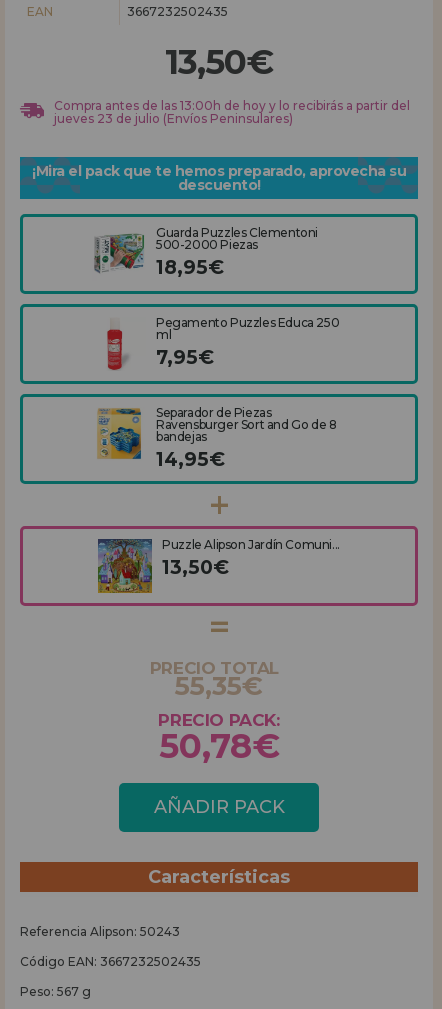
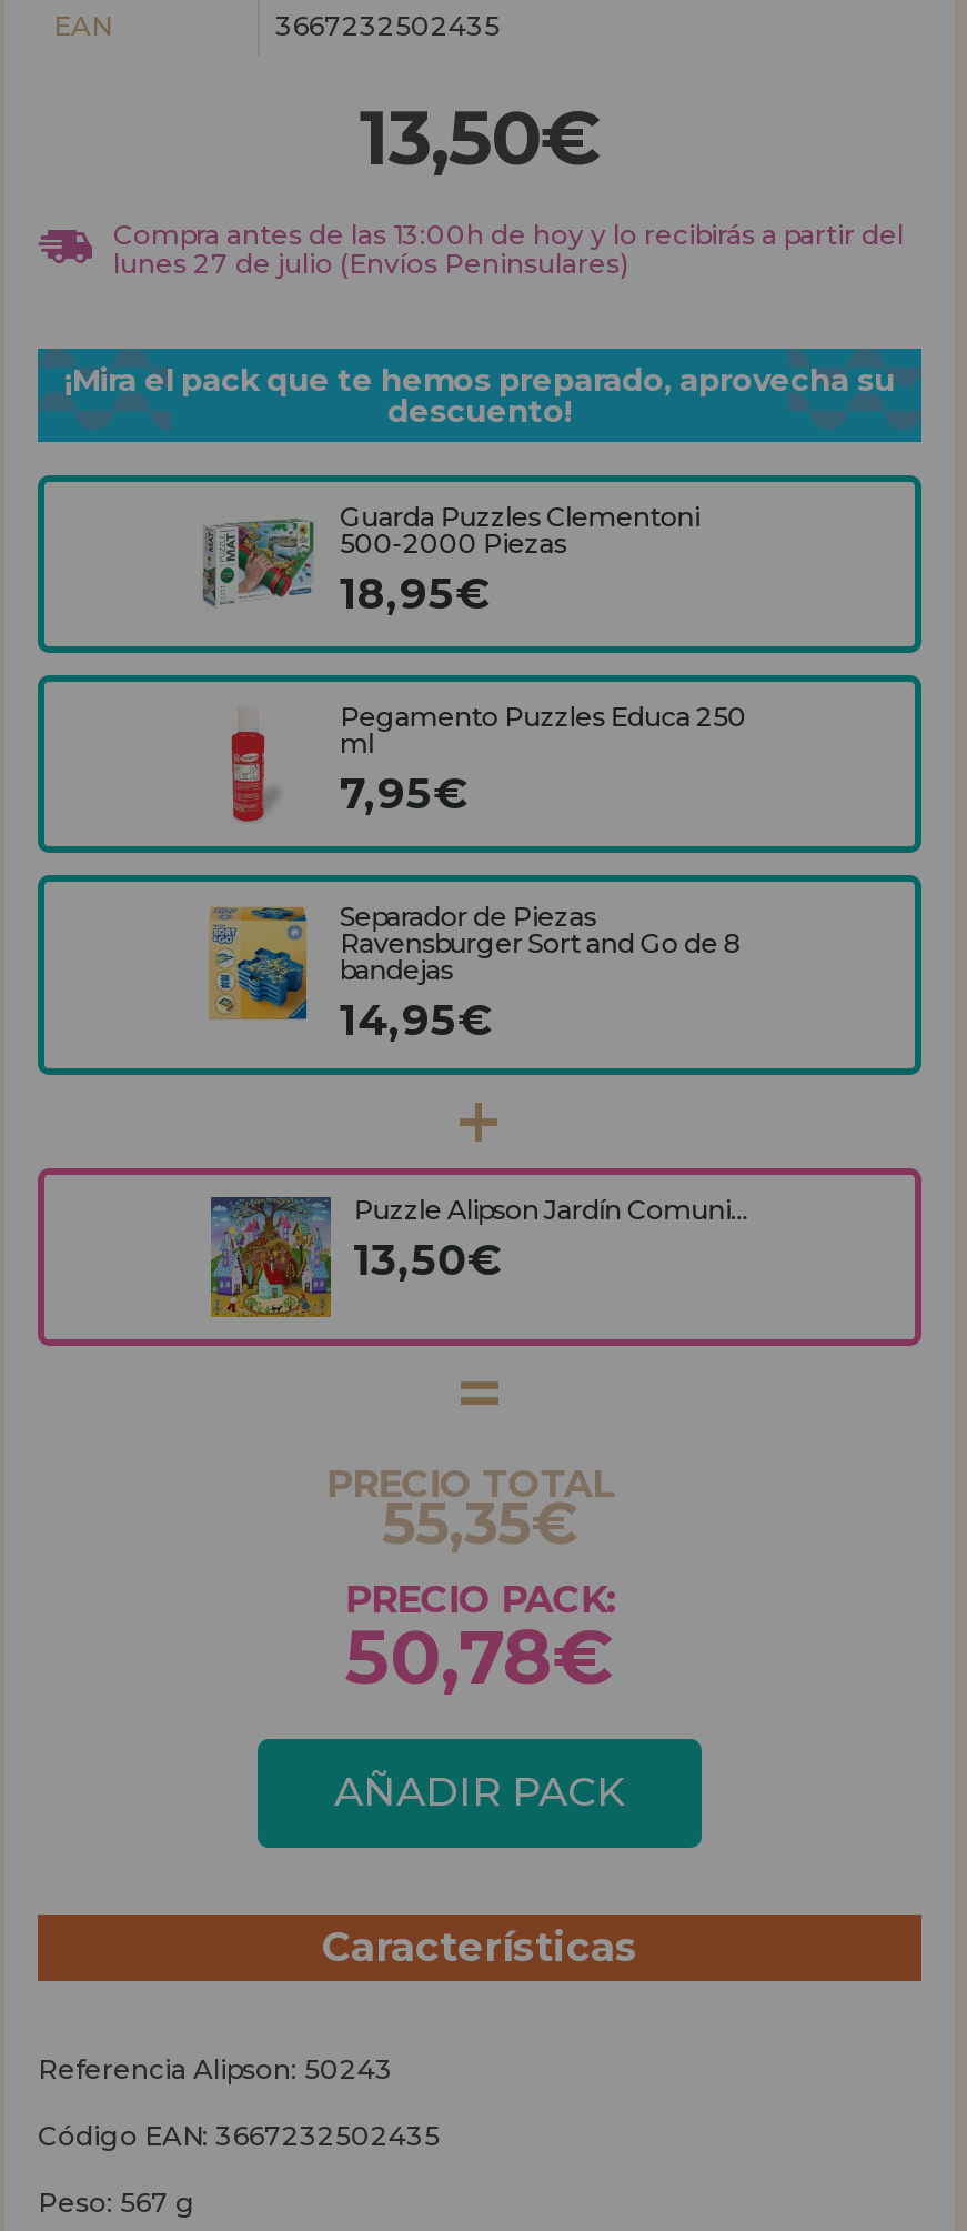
- jueves 23 de julio (Envíos Peninsulares)
+ lunes 27 de julio (Envíos Peninsulares)
